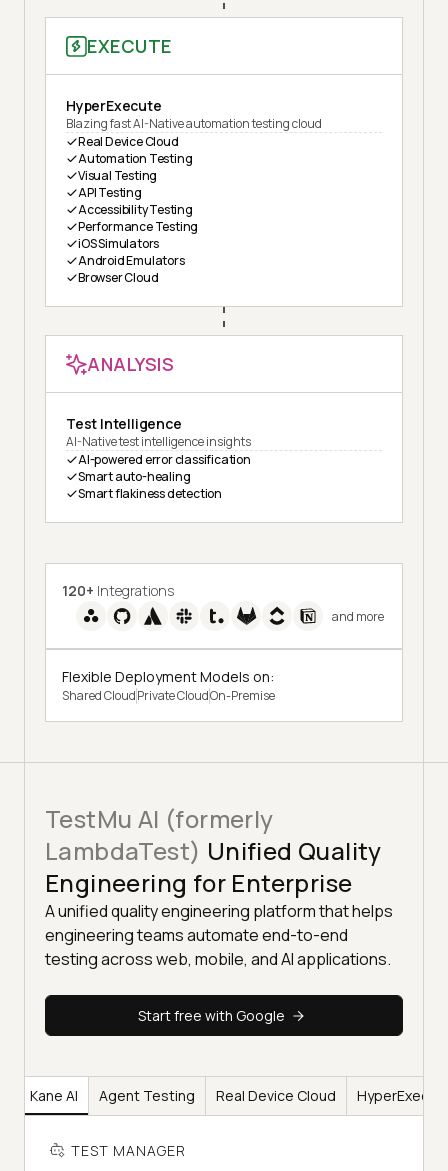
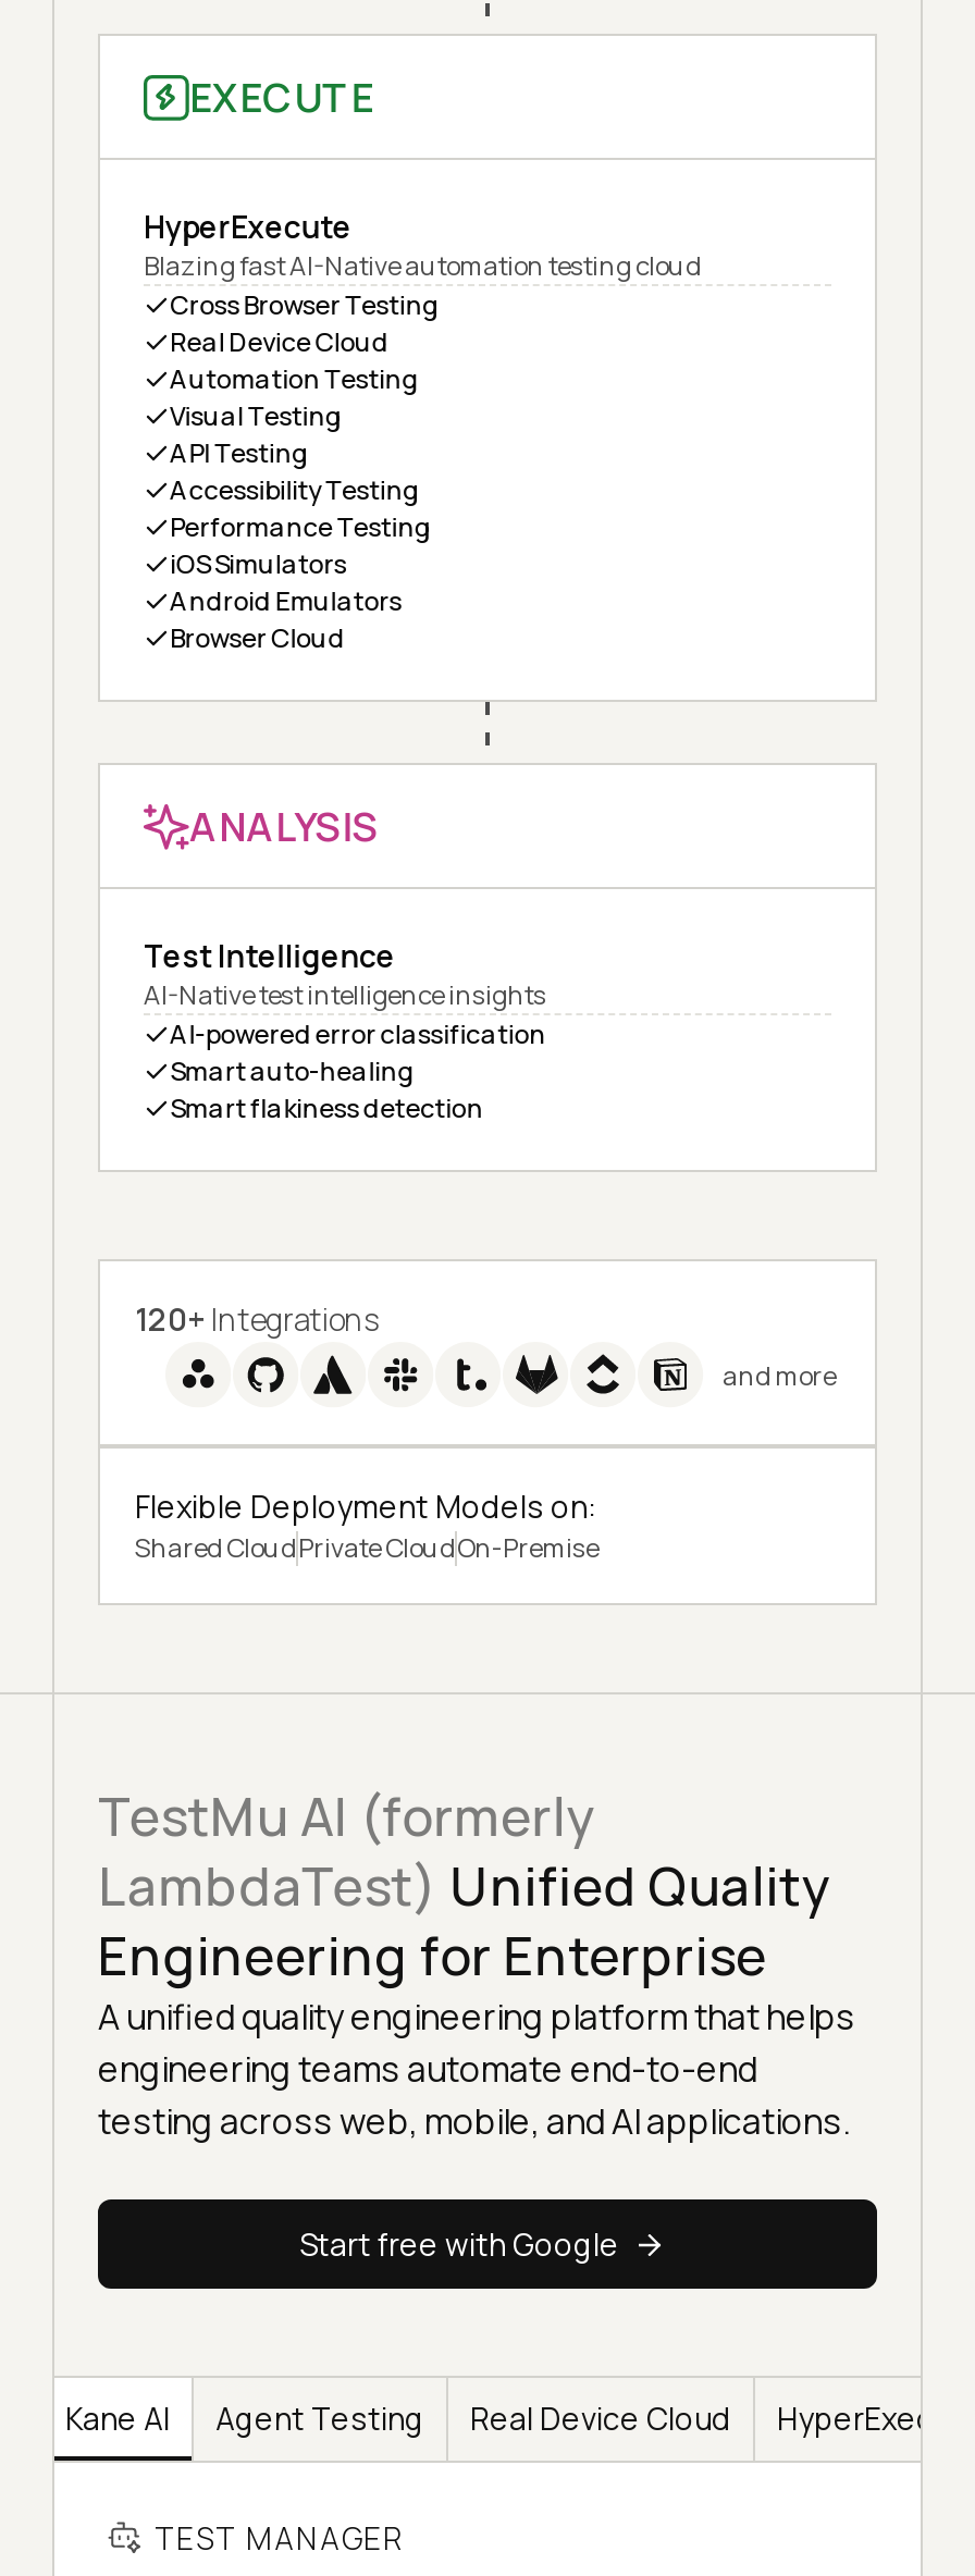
+ Cross Browser Testing
